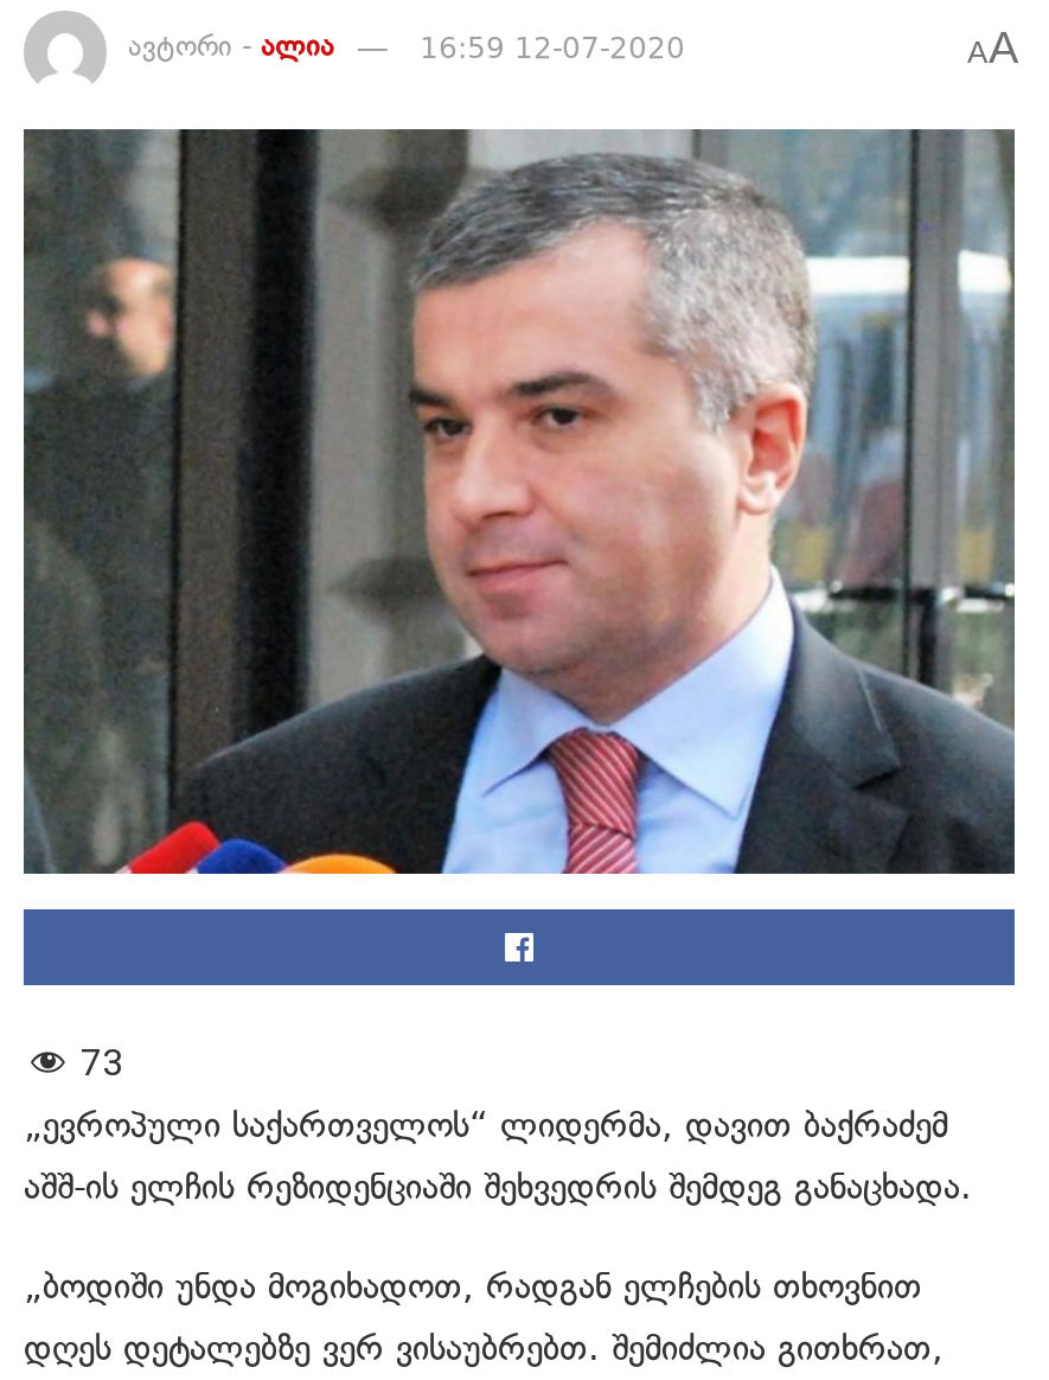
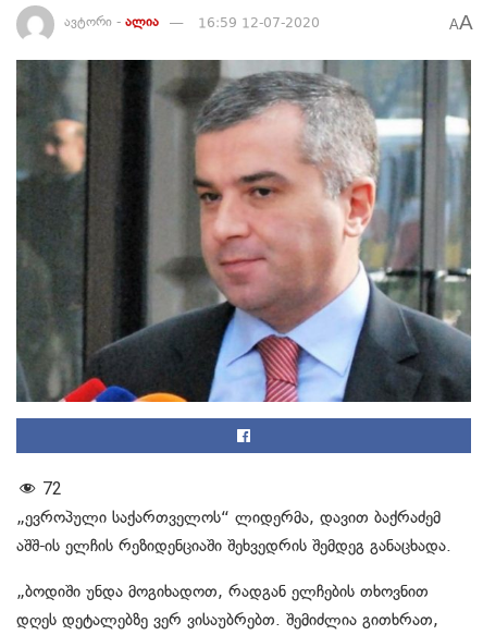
- 73
+ 72
